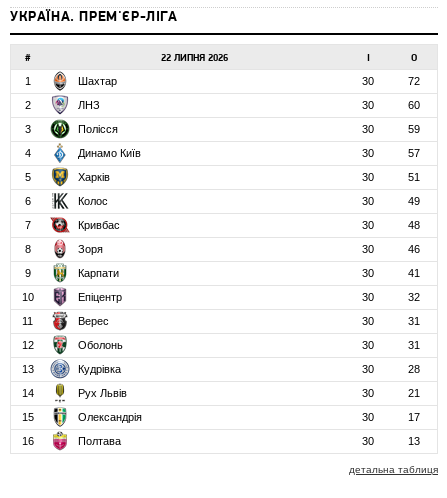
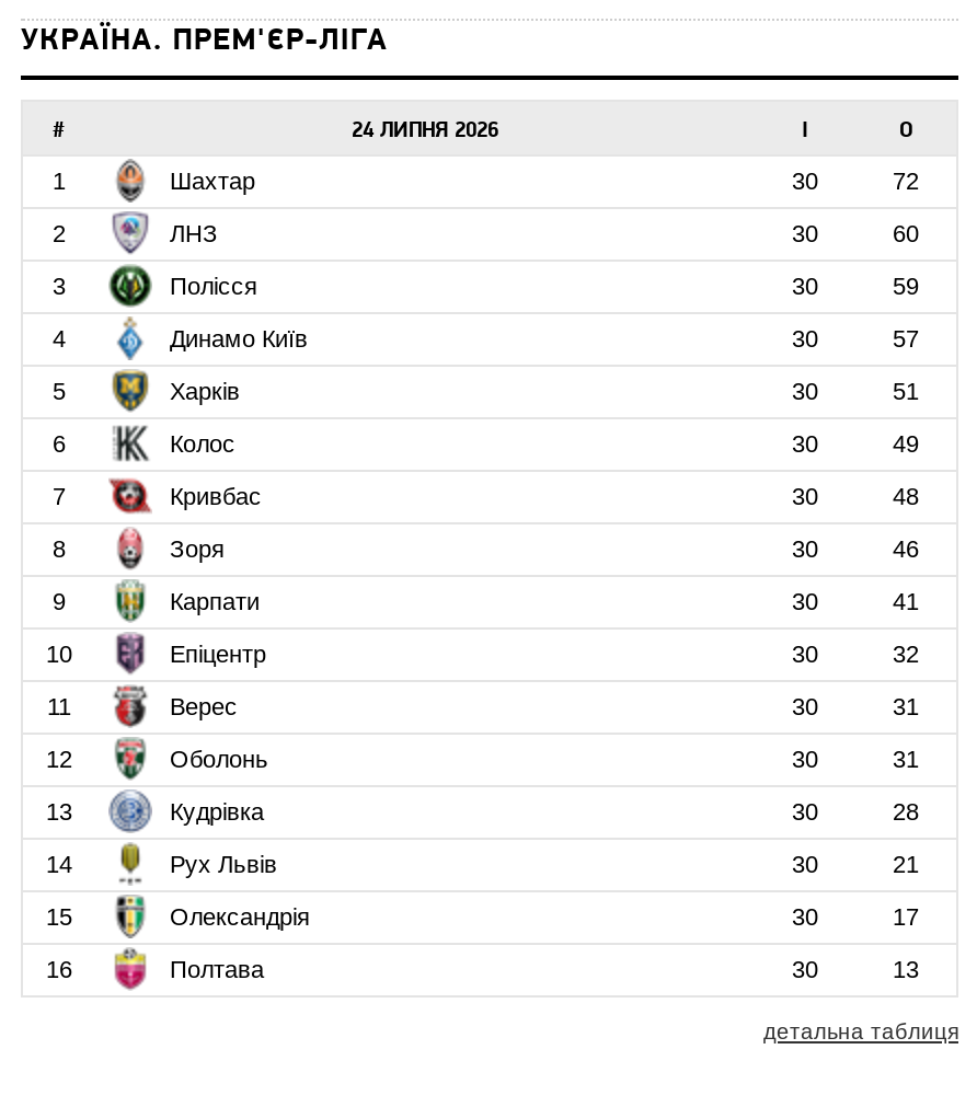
- 22 ЛИПНЯ 2026
+ 24 ЛИПНЯ 2026
